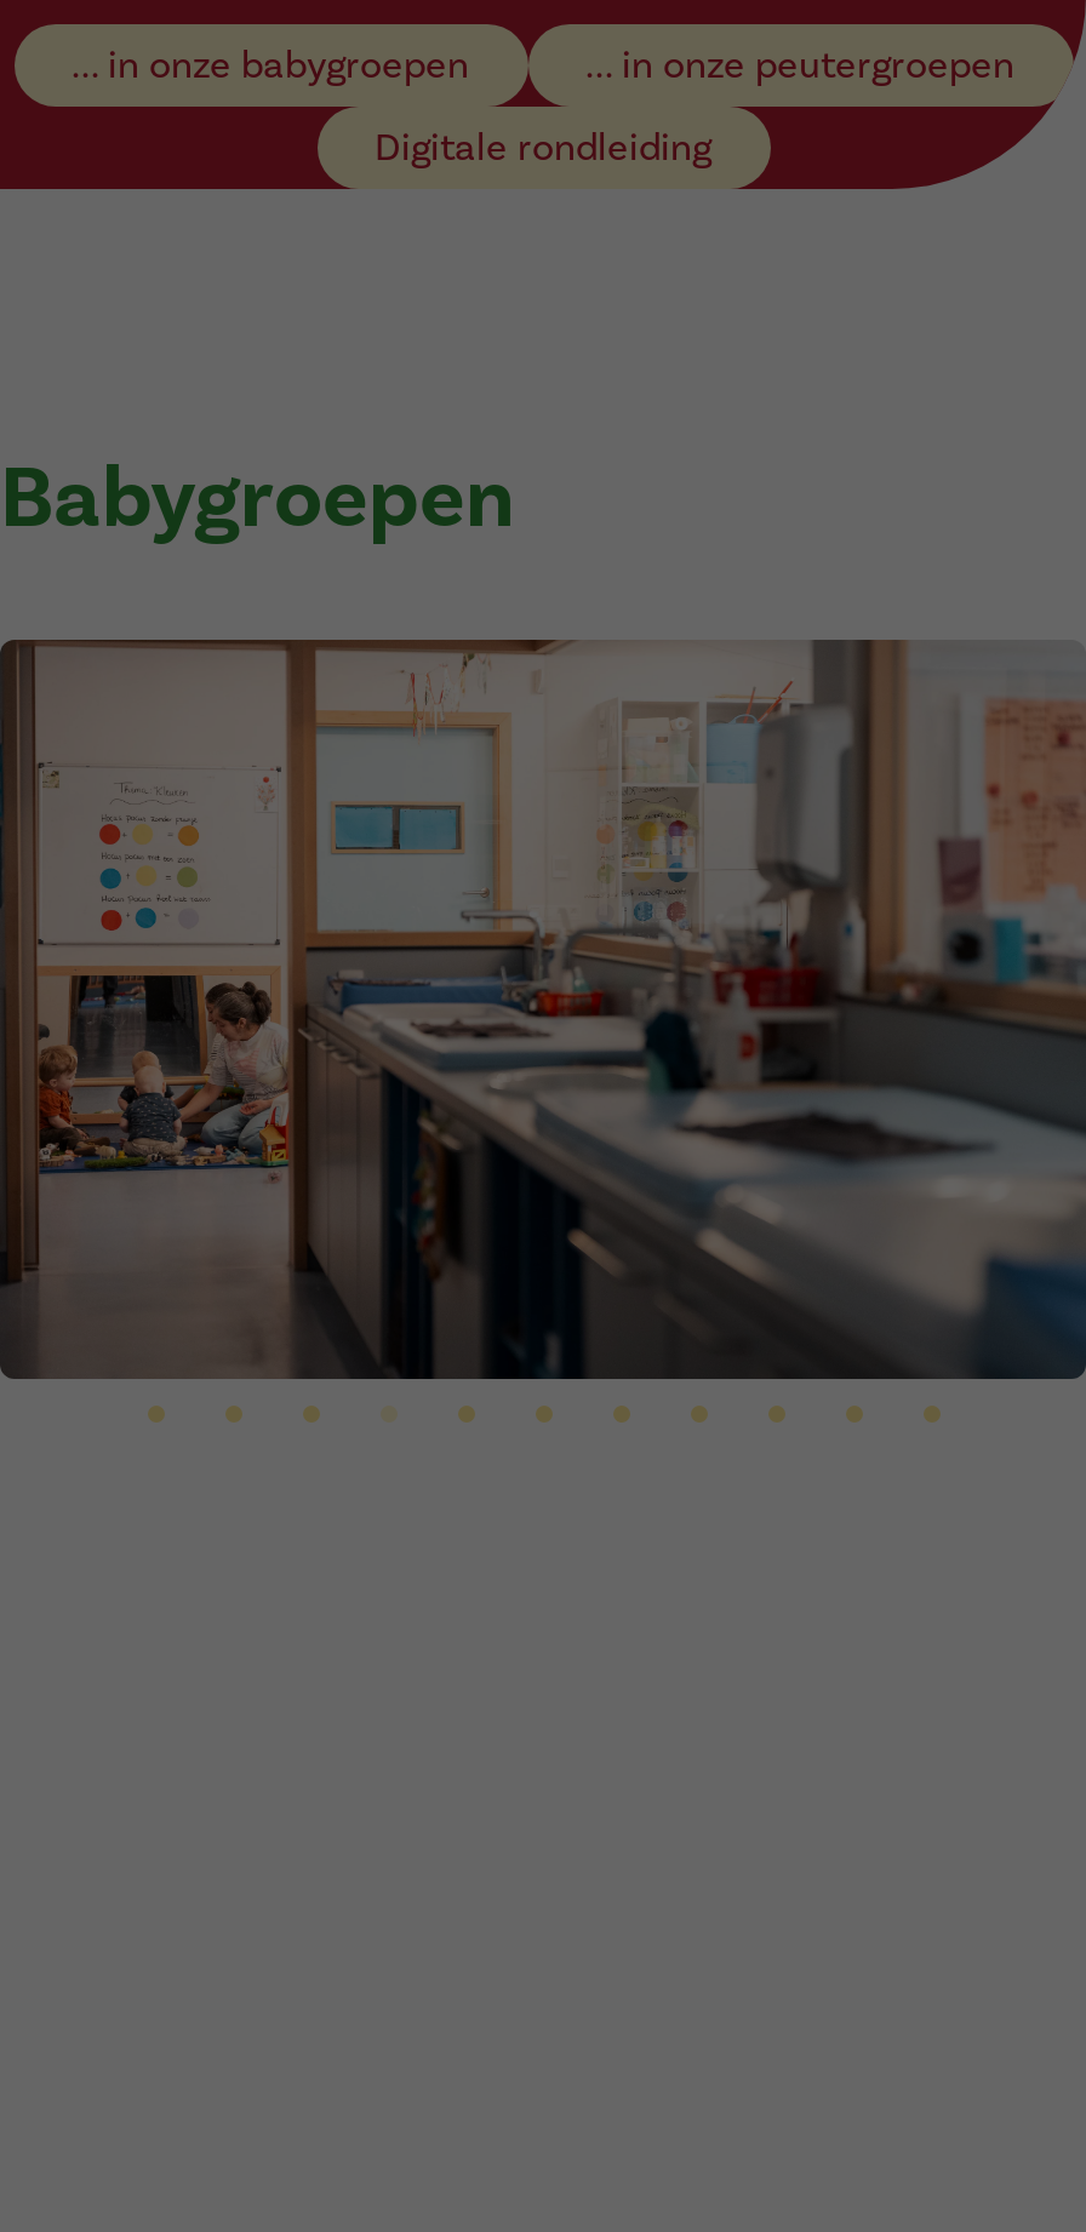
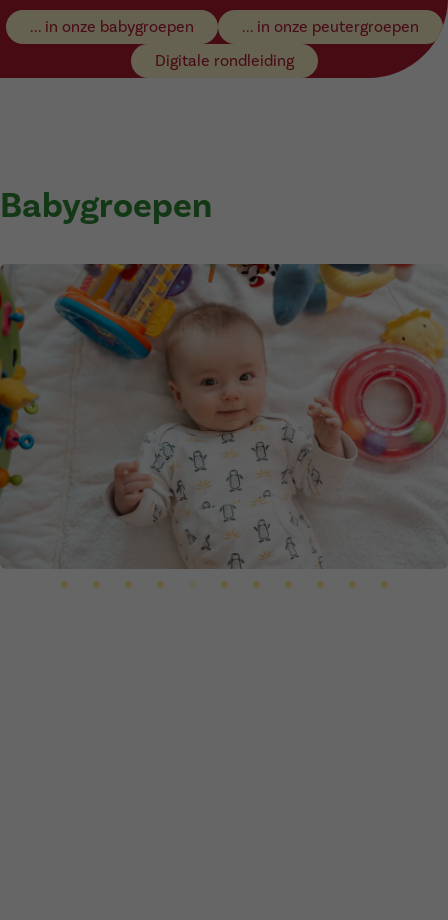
- [image]
+ [image]
